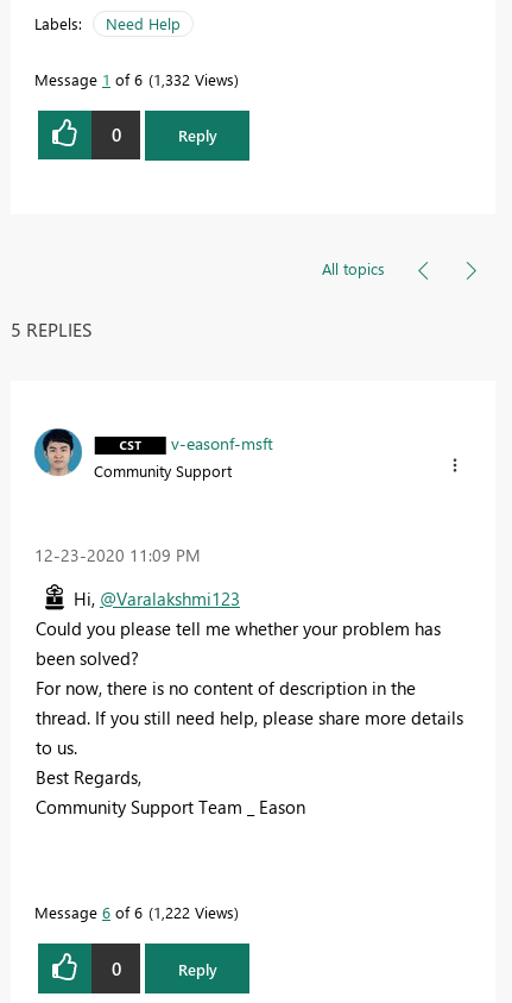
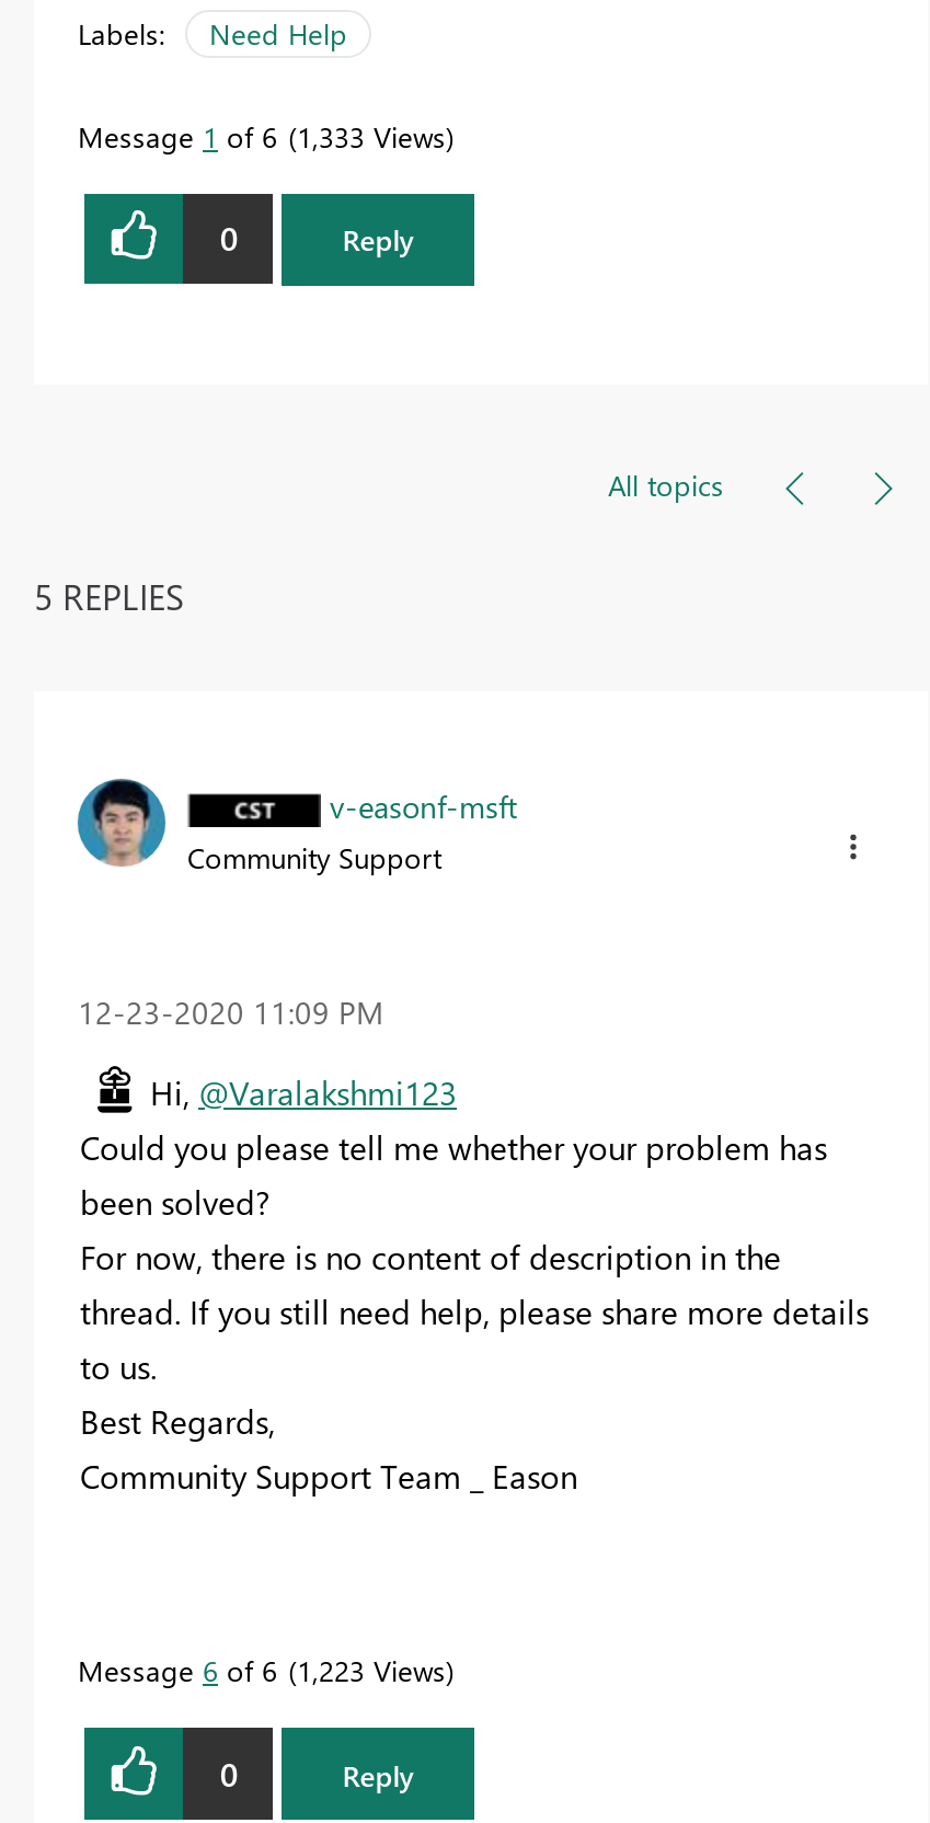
- Message 1 of 6 1,332 Views
+ Message 1 of 6 1,333 Views

- Message 6 of 6 1,222 Views
+ Message 6 of 6 1,223 Views
